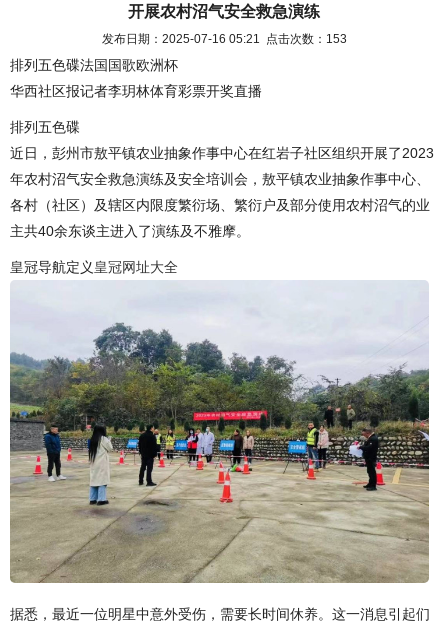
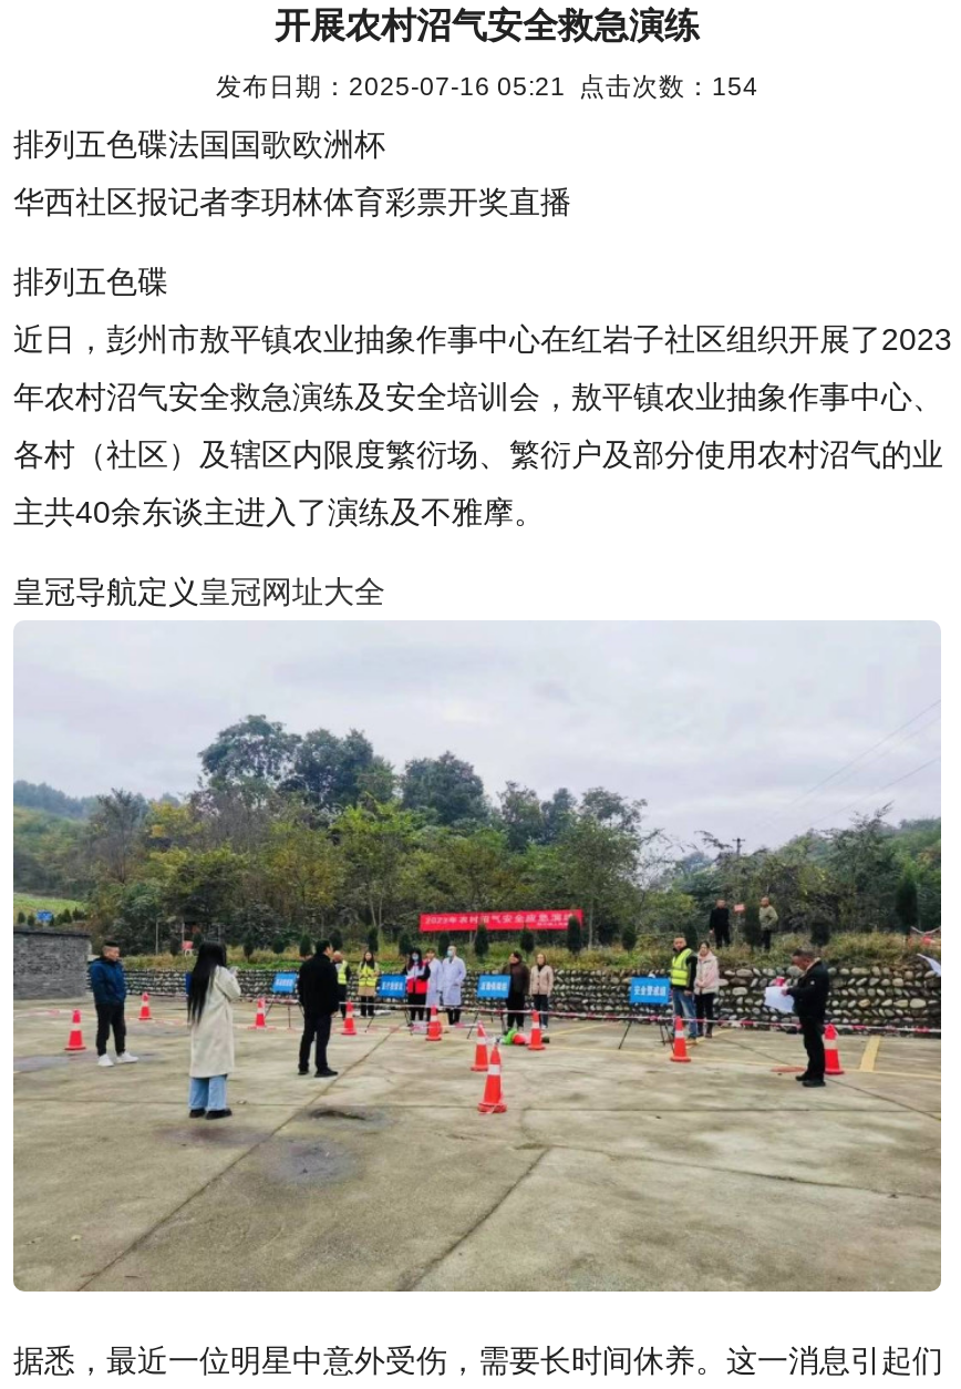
- 发布日期：2025-07-16 05:21 点击次数：153
+ 发布日期：2025-07-16 05:21 点击次数：154
